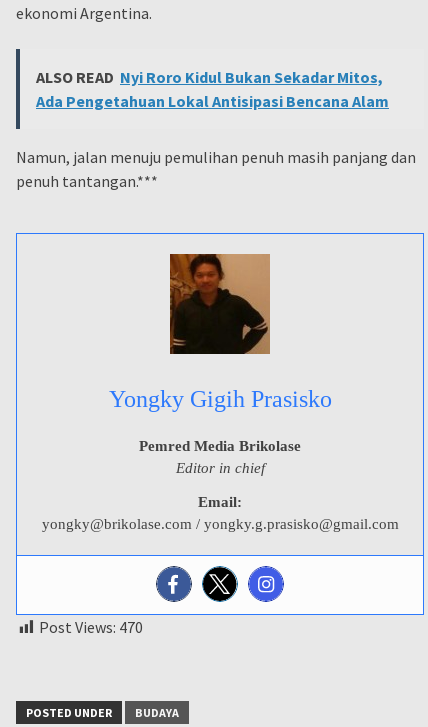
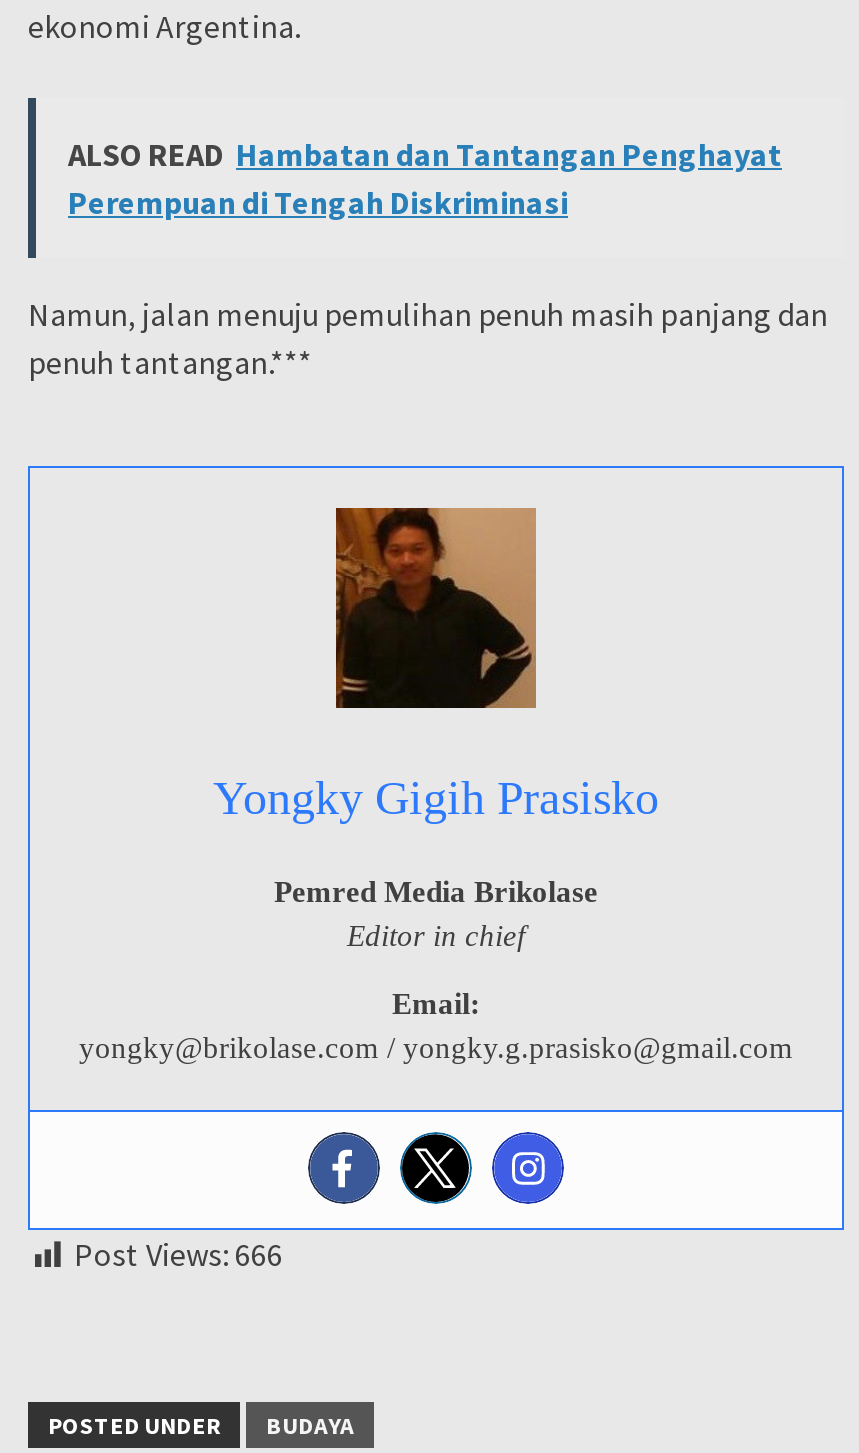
- ALSO READ Nyi Roro Kidul Bukan Sekadar Mitos,
- Ada Pengetahuan Lokal Antisipasi Bencana Alam
+ ALSO READ Hambatan dan Tantangan Penghayat
+ Perempuan di Tengah Diskriminasi

- Post Views: 470
+ Post Views: 666
